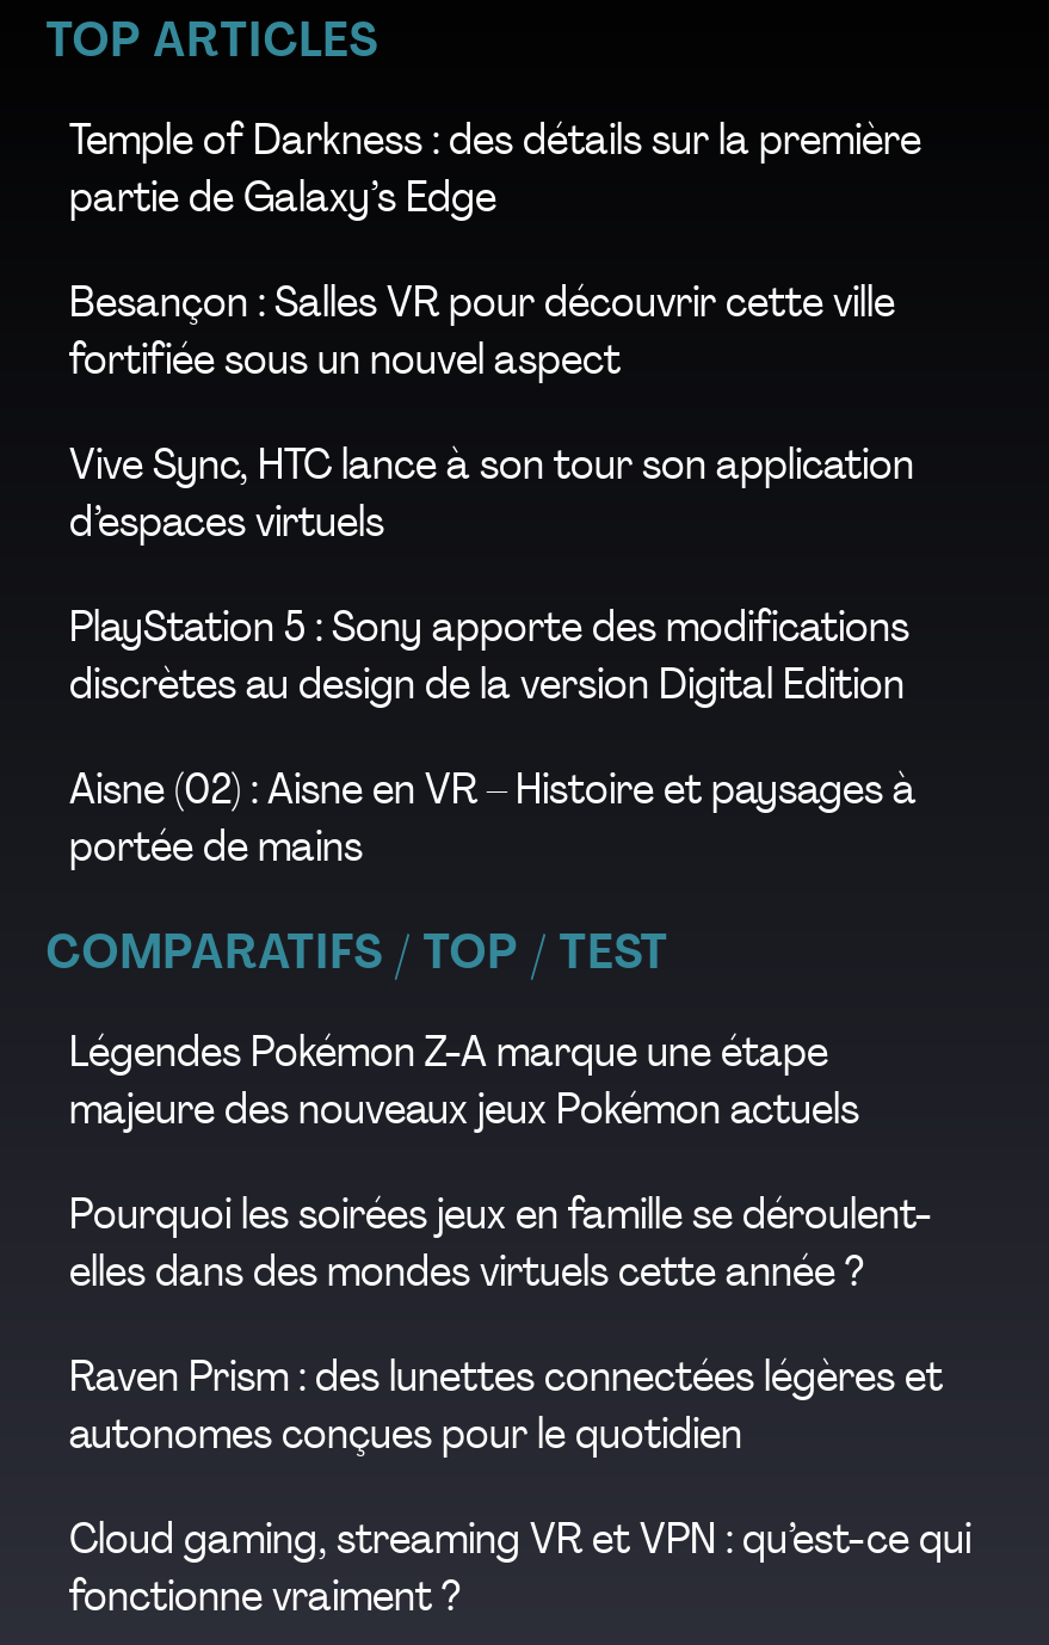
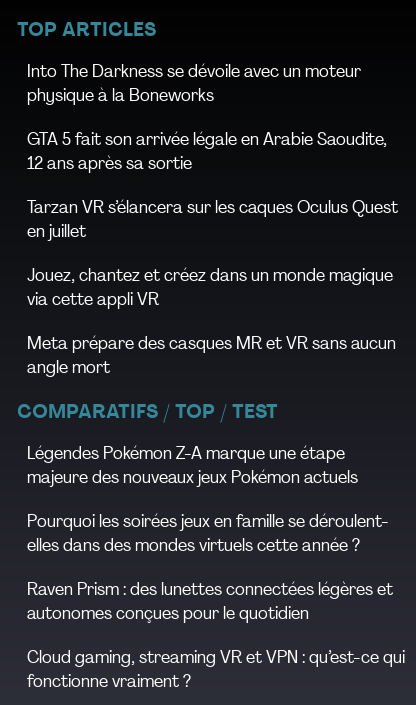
- Temple of Darkness : des détails sur la première
- partie de Galaxy’s Edge
+ Into The Darkness se dévoile avec un moteur
+ physique à la Boneworks

- Besançon : Salles VR pour découvrir cette ville
- fortifiée sous un nouvel aspect
+ GTA 5 fait son arrivée légale en Arabie Saoudite,
+ 12 ans après sa sortie

- Vive Sync, HTC lance à son tour son application
- d’espaces virtuels
+ Tarzan VR s’élancera sur les caques Oculus Quest
+ en juillet

- PlayStation 5 : Sony apporte des modifications
- discrètes au design de la version Digital Edition
+ Jouez, chantez et créez dans un monde magique
+ via cette appli VR

- Aisne (02) : Aisne en VR – Histoire et paysages à
- portée de mains
+ Meta prépare des casques MR et VR sans aucun
+ angle mort
